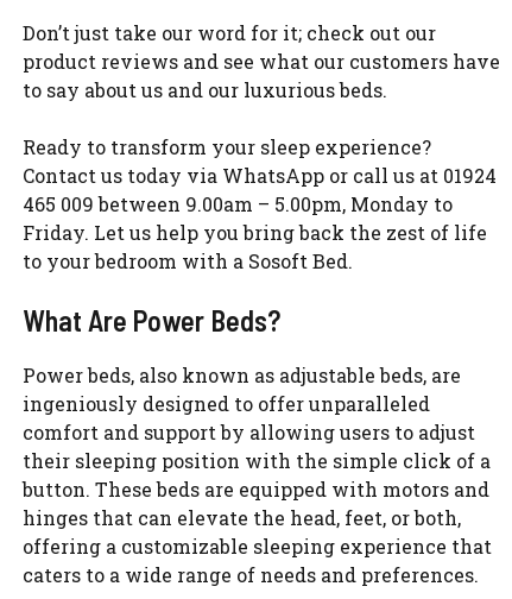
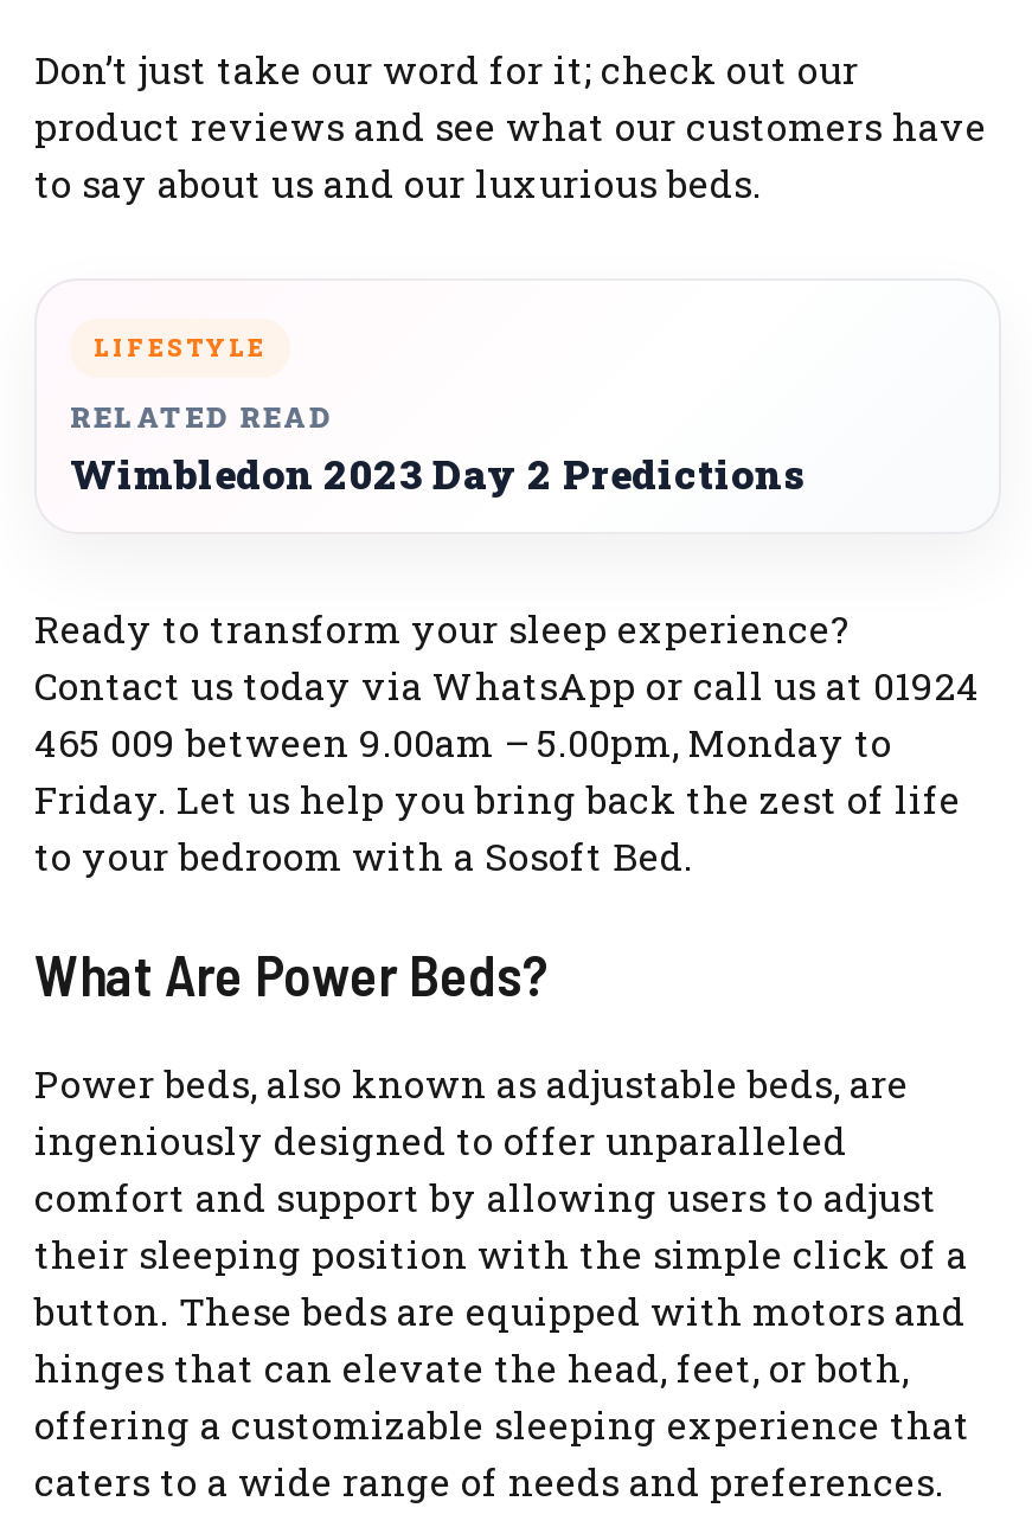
+ LIFESTYLE
+ RELATED READ
+ Wimbledon 2023 Day 2 Predictions
